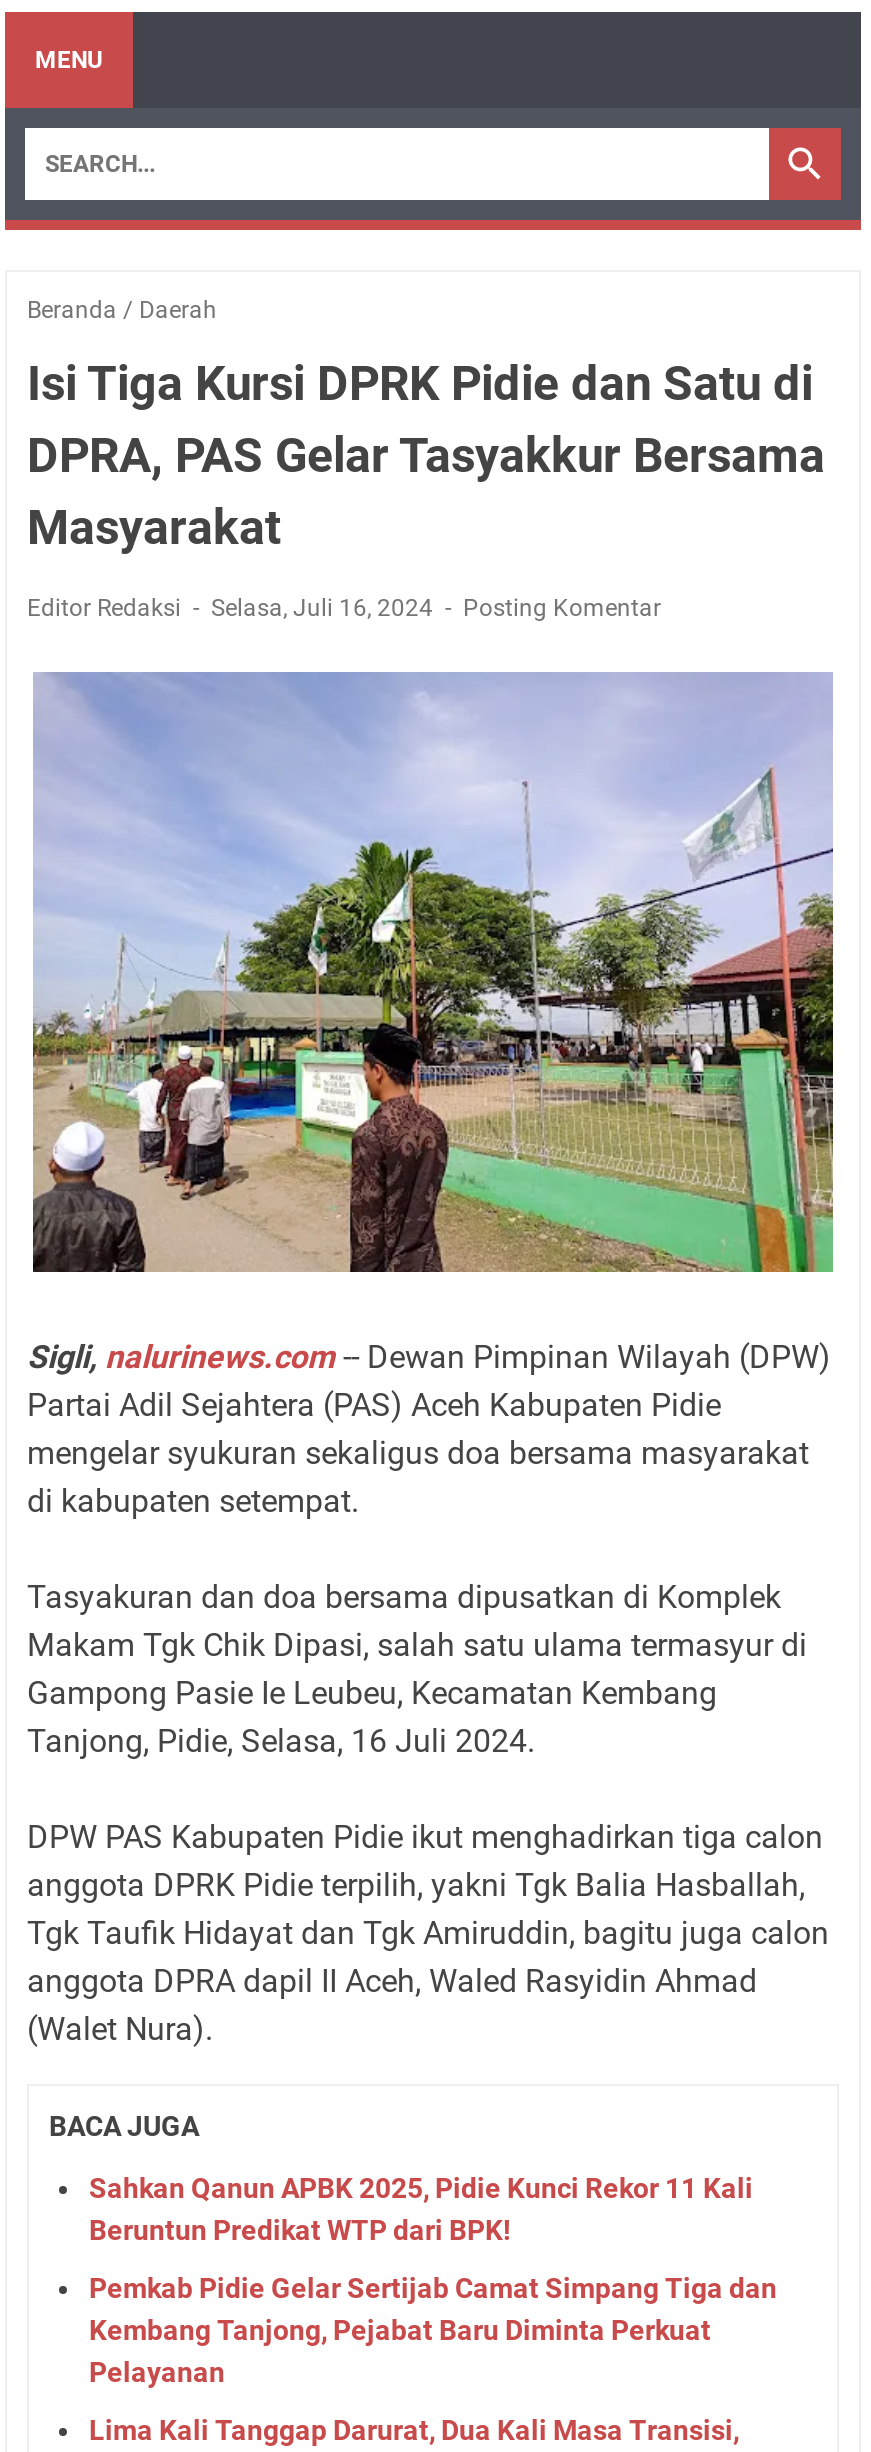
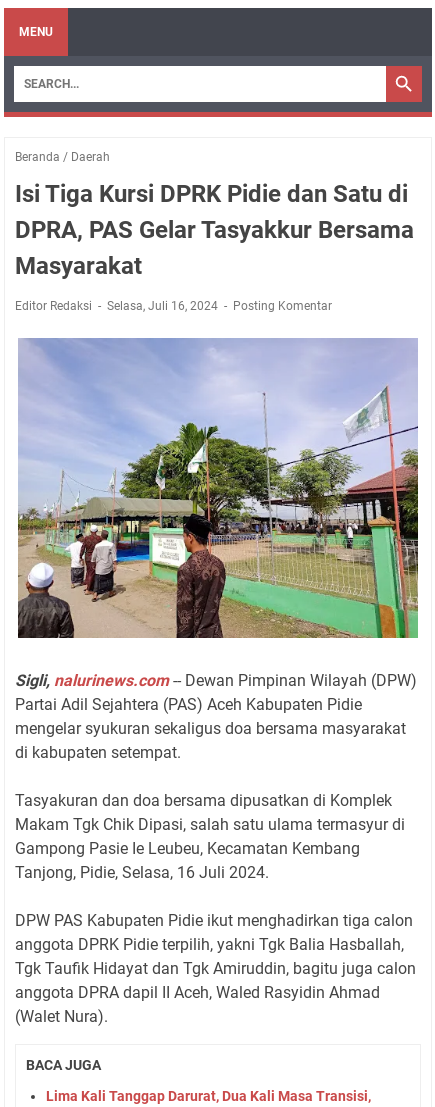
- Sahkan Qanun APBK 2025, Pidie Kunci Rekor 11 Kali
- Beruntun Predikat WTP dari BPK!
- Pemkab Pidie Gelar Sertijab Camat Simpang Tiga dan
- Kembang Tanjong, Pejabat Baru Diminta Perkuat
- Pelayanan
